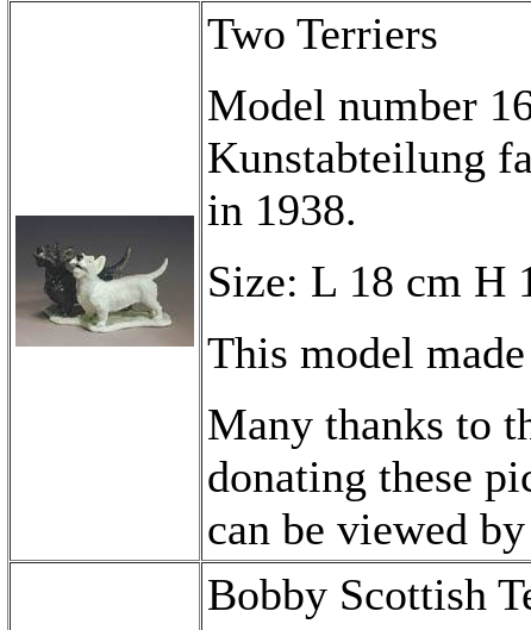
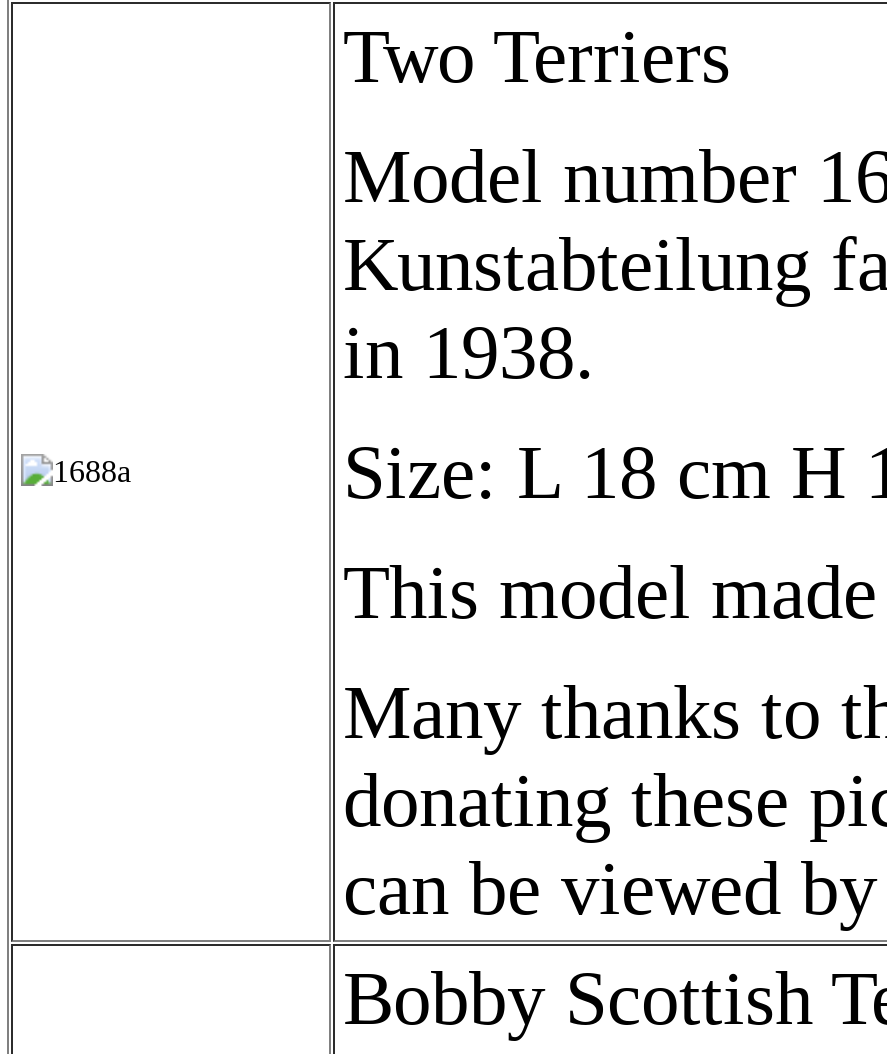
- [image]
